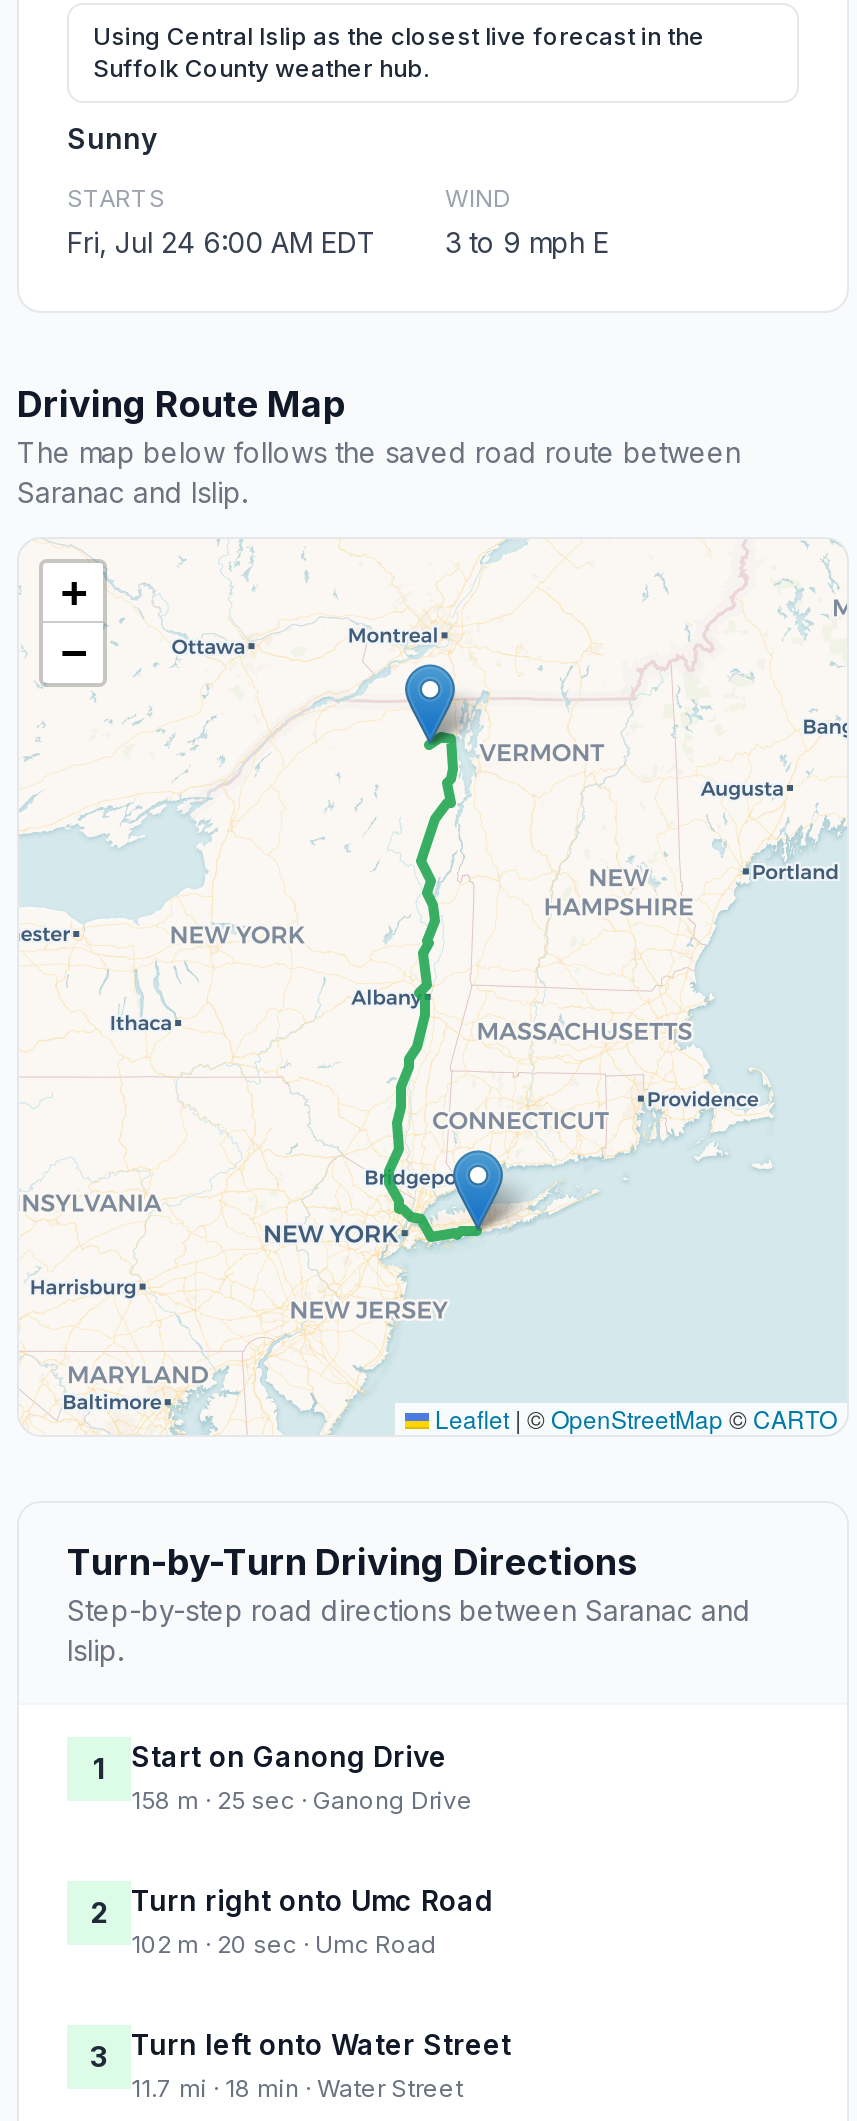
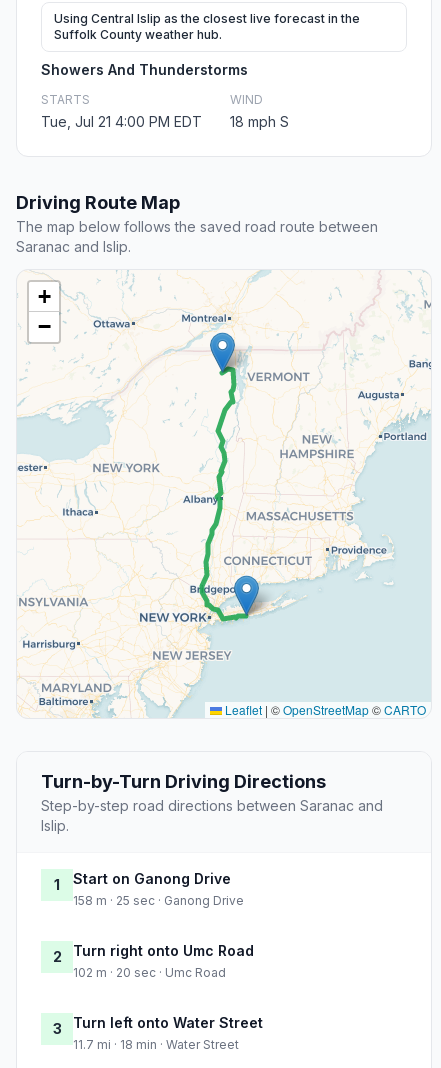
- Sunny
+ Showers And Thunderstorms

- Fri, Jul 24 6:00 AM EDT
+ Tue, Jul 21 4:00 PM EDT

- 3 to 9 mph E
+ 18 mph S
